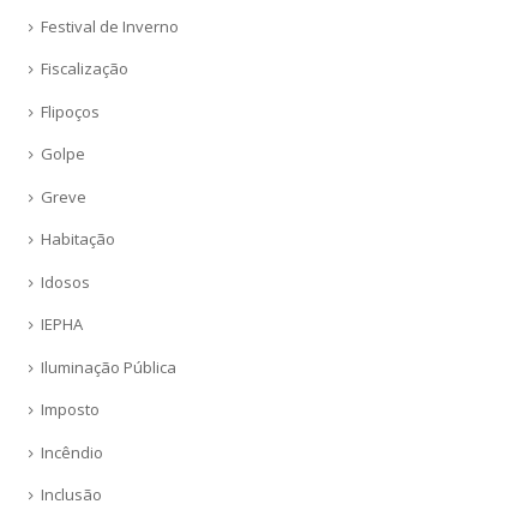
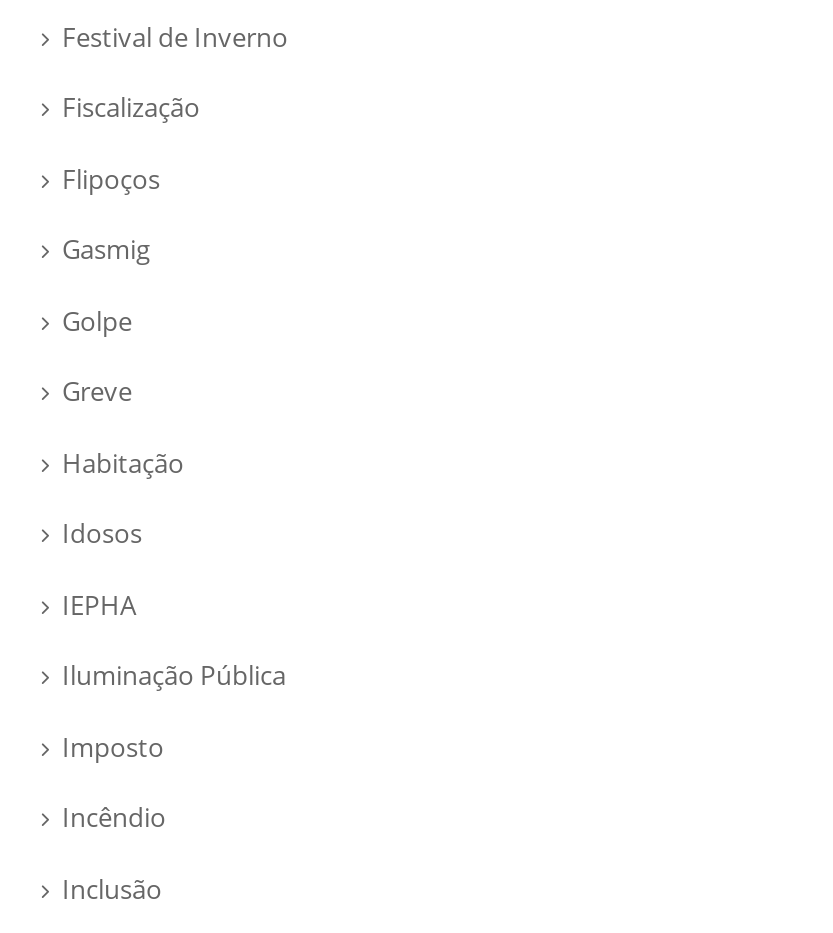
+ Gasmig
